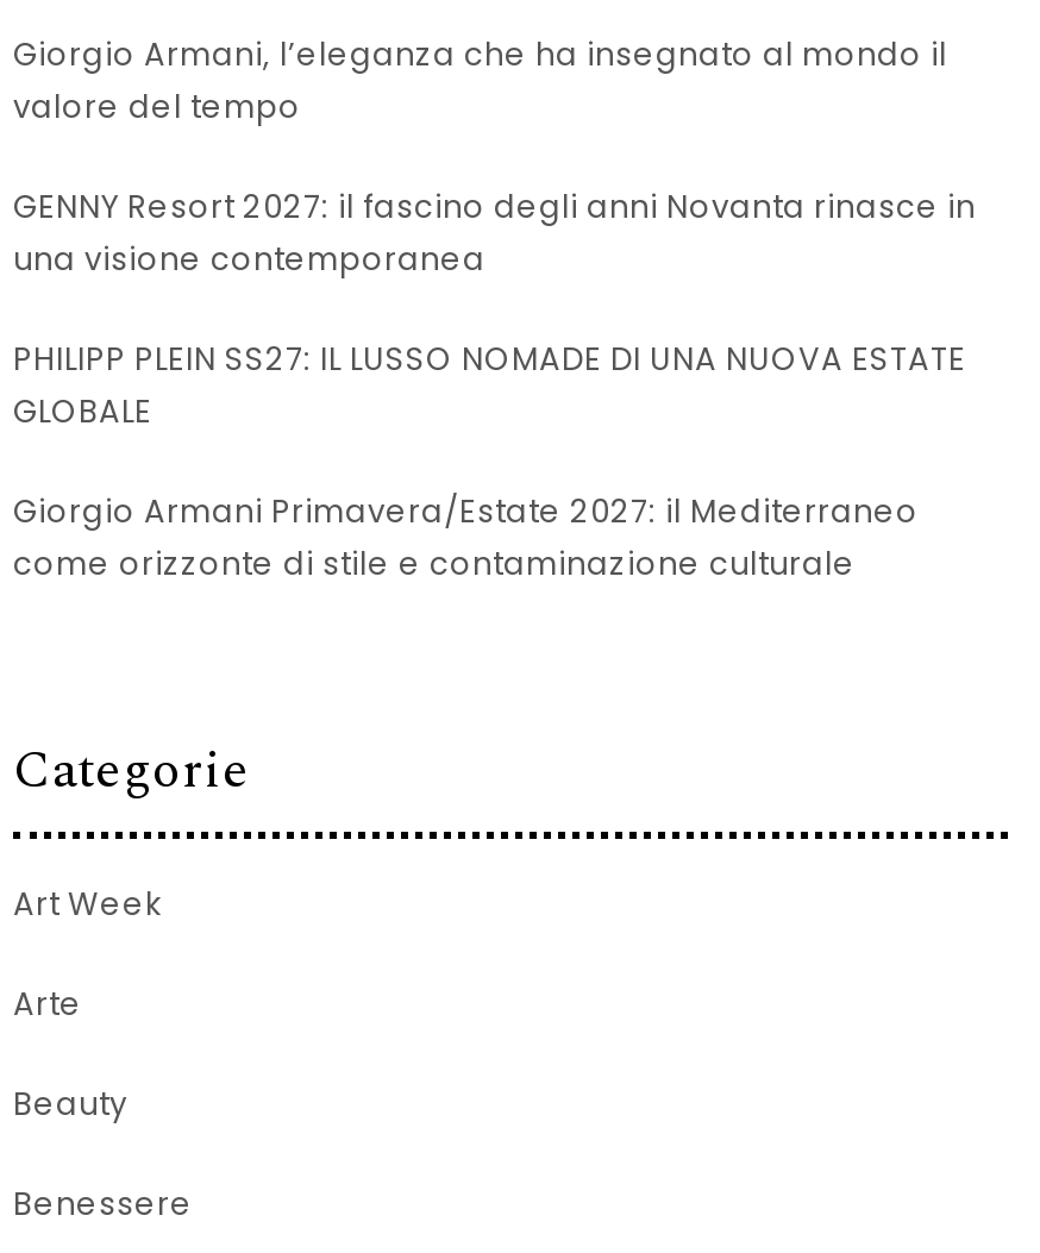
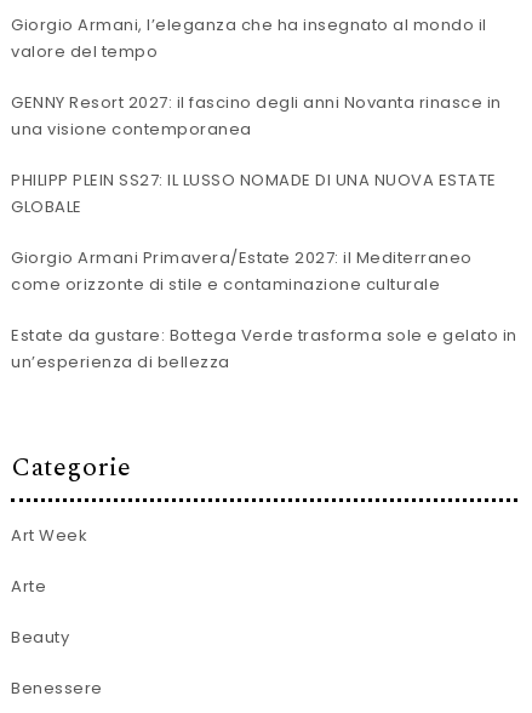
+ Estate da gustare: Bottega Verde trasforma sole e gelato in
+ un’esperienza di bellezza
